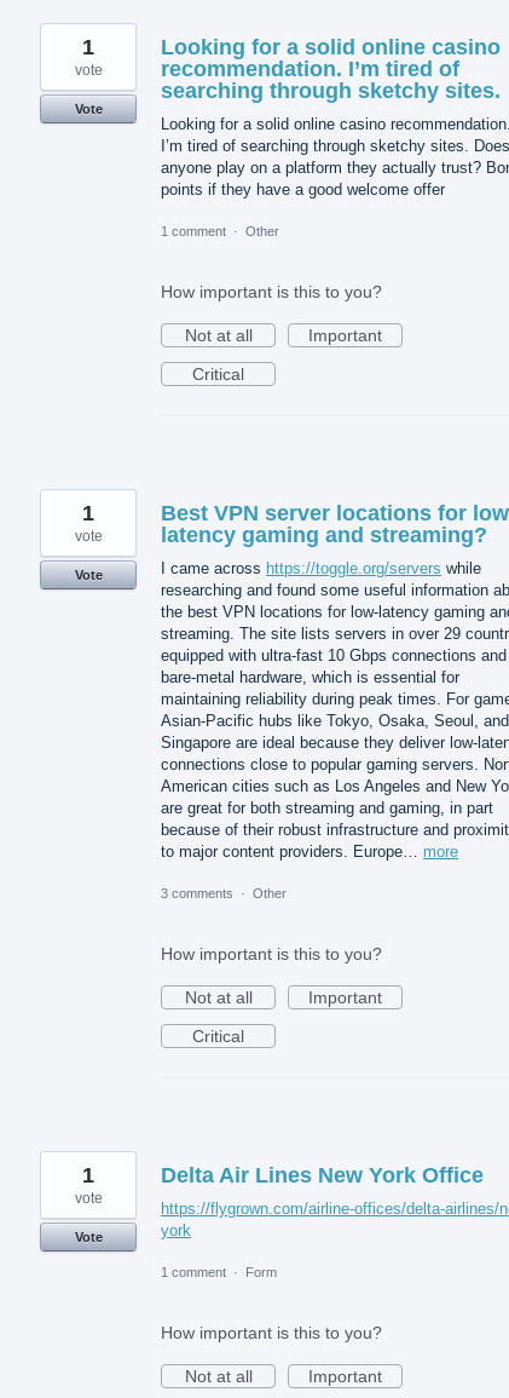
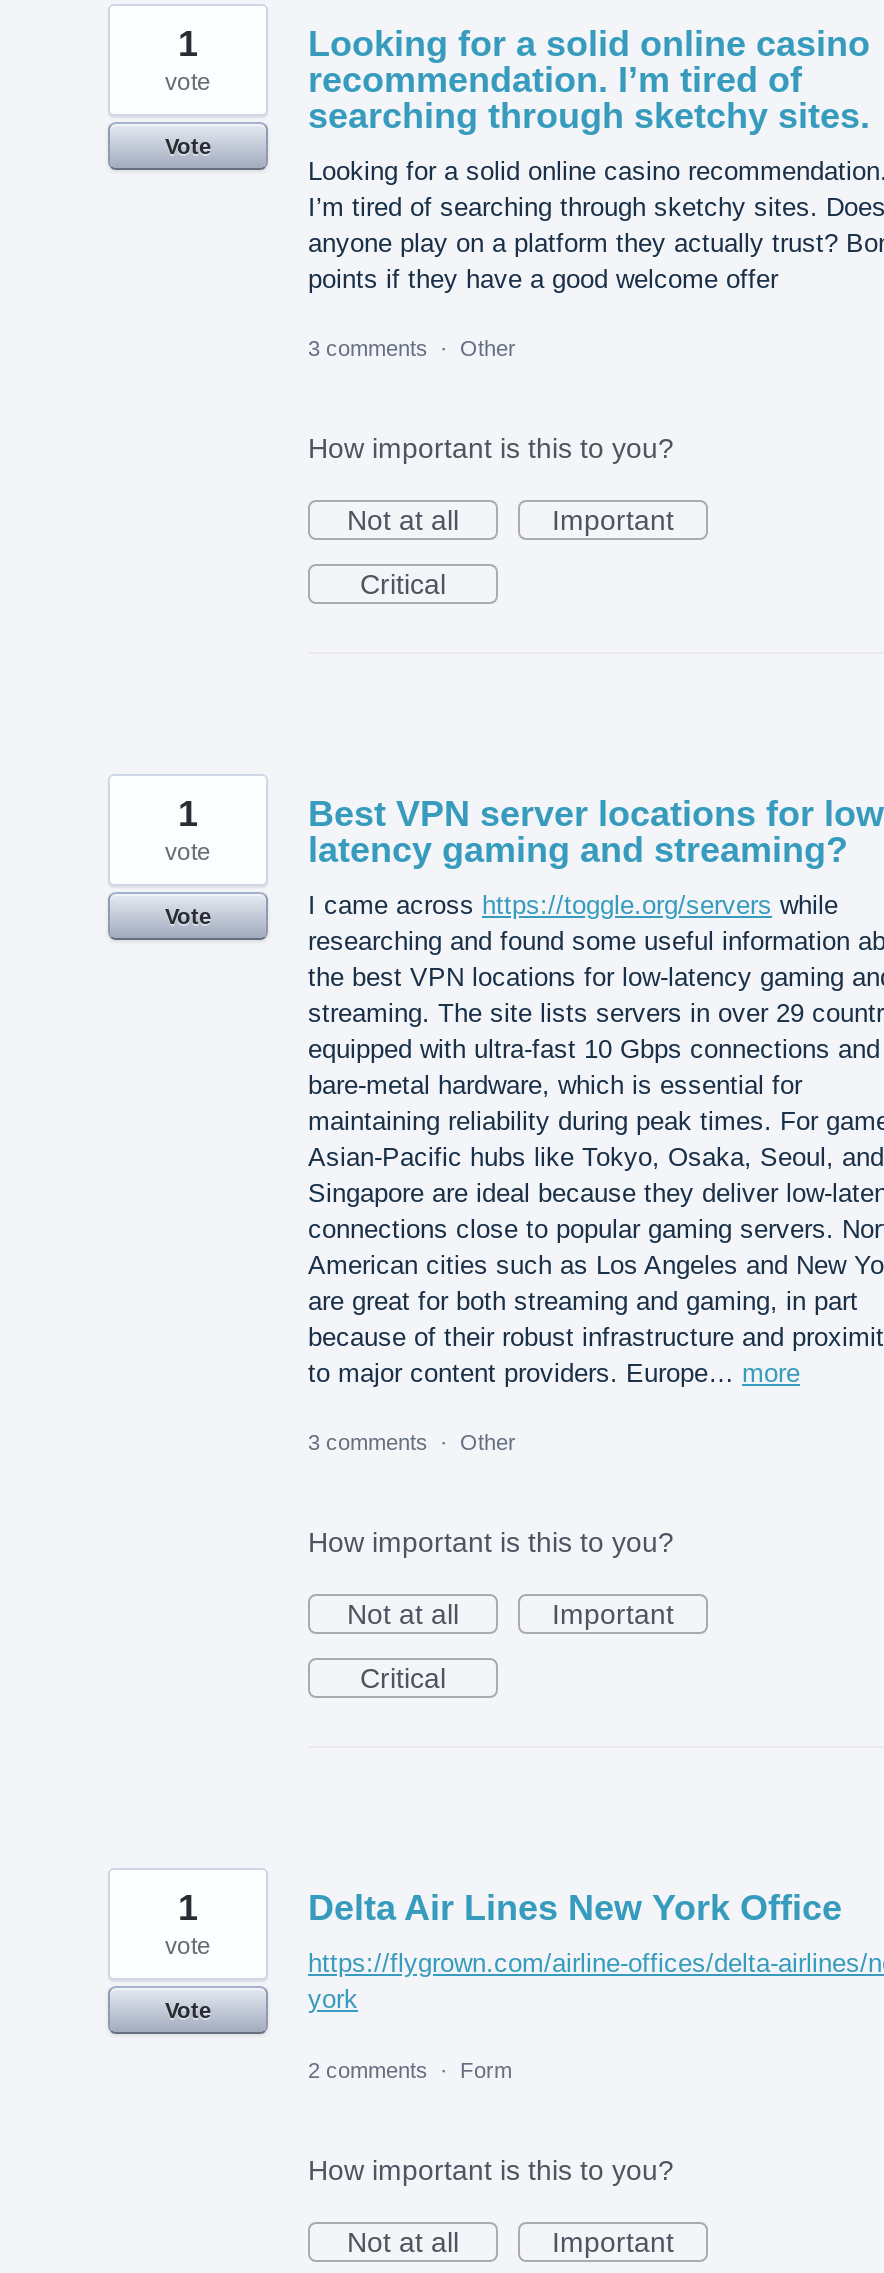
- 1 comment · Other
+ 3 comments · Other

- 1 comment · Form
+ 2 comments · Form
